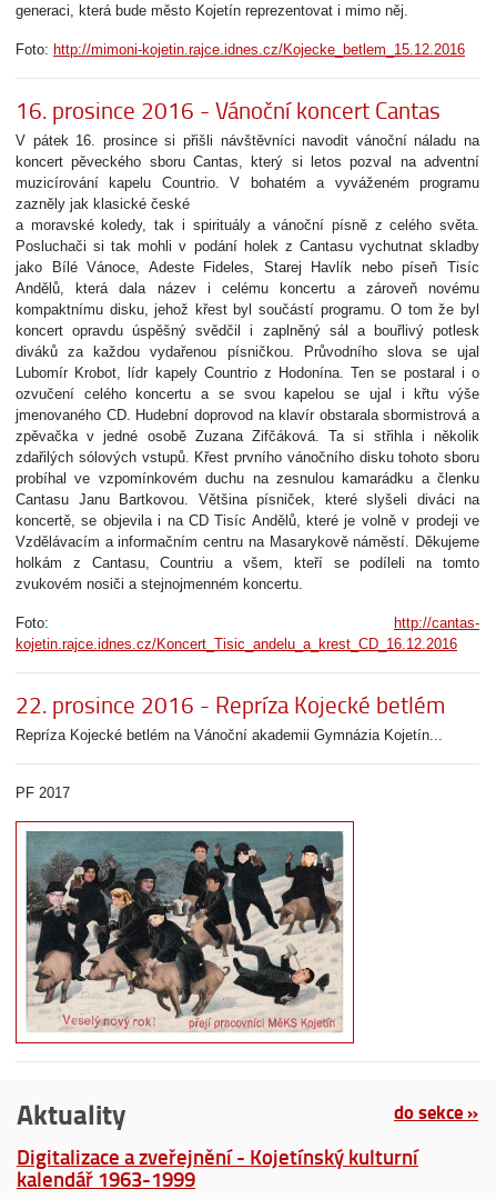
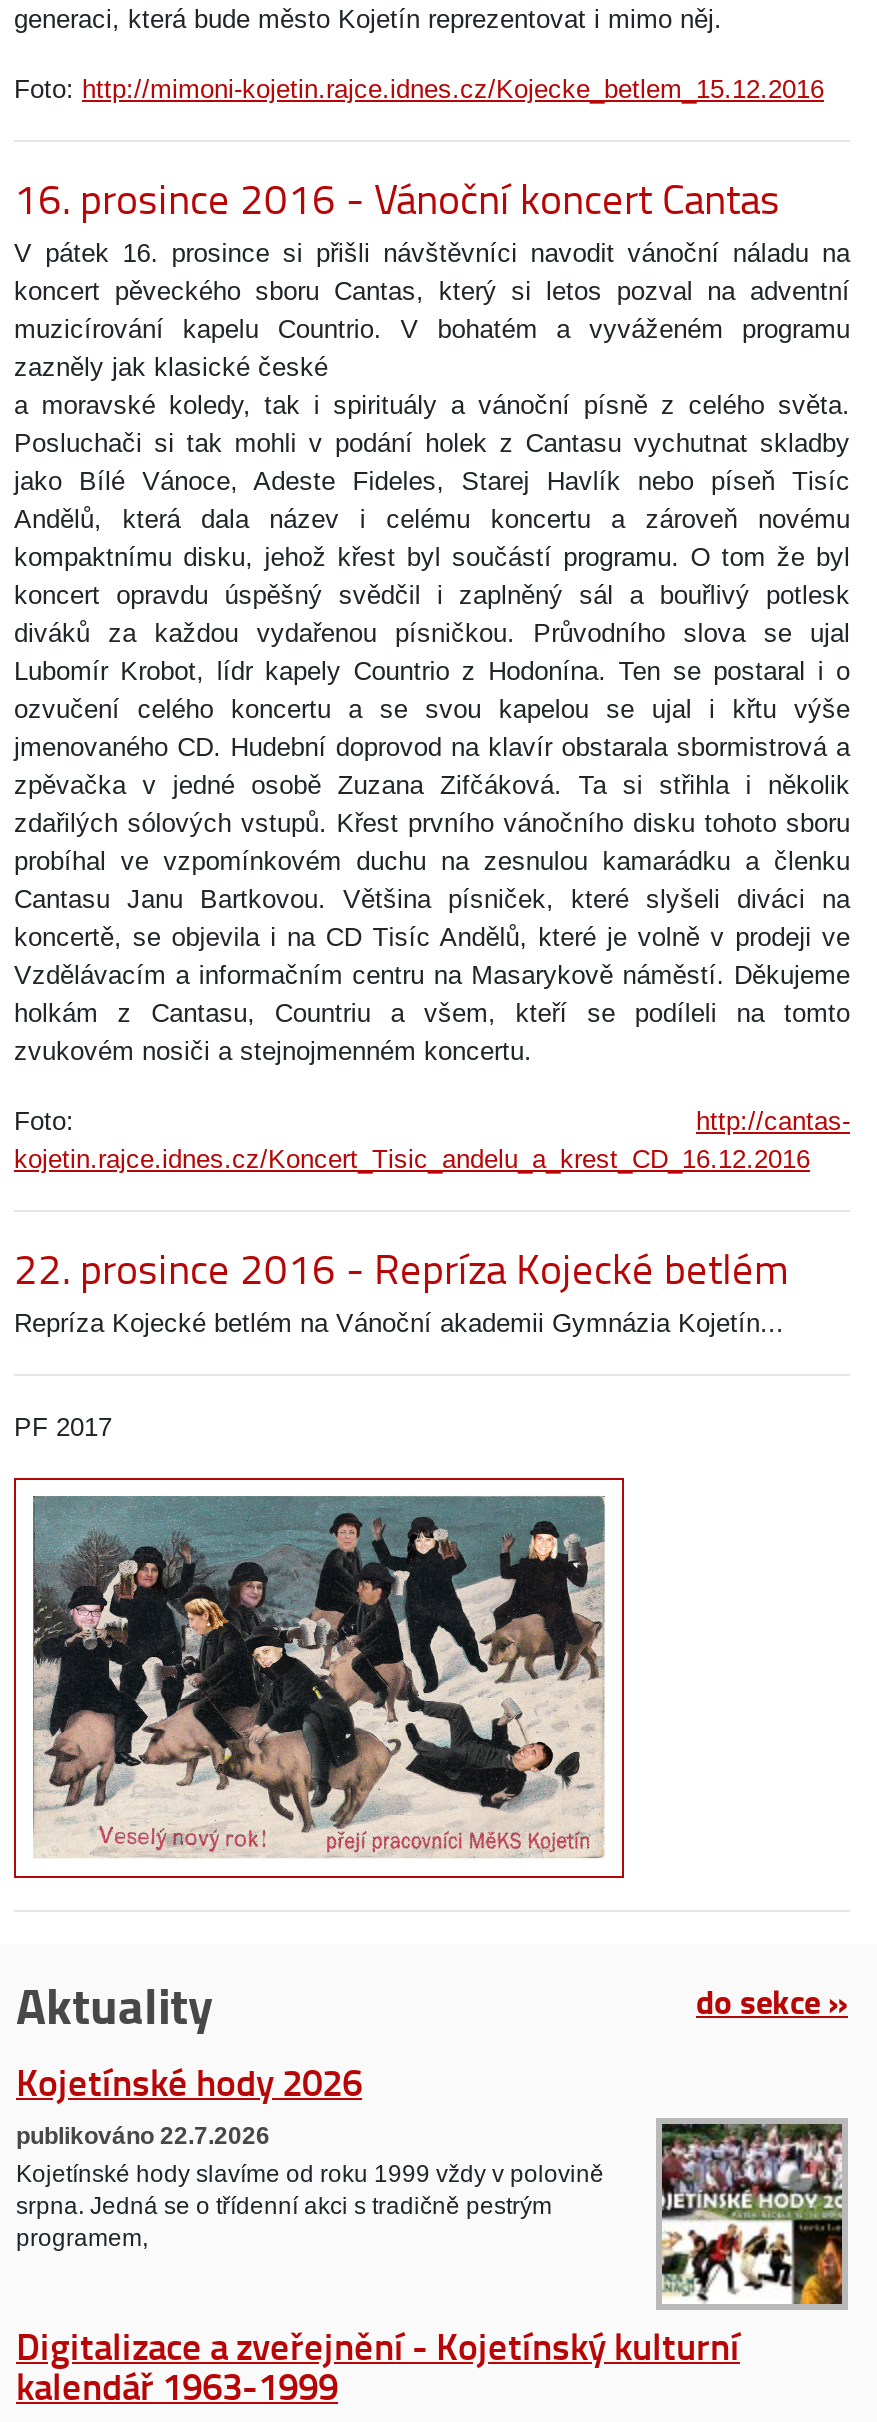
+ [image]
+ Kojetínské hody 2026
+ publikováno 22.7.2026
+ Kojetínské hody slavíme od roku 1999 vždy v polovině
+ srpna. Jedná se o třídenní akci s tradičně pestrým
+ programem,
